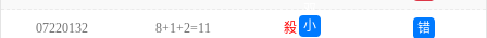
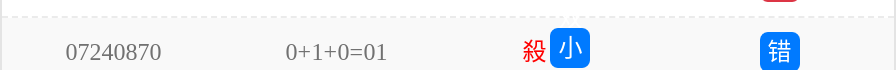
- 07220132
+ 07240870

- 8+1+2=11
+ 0+1+0=01
